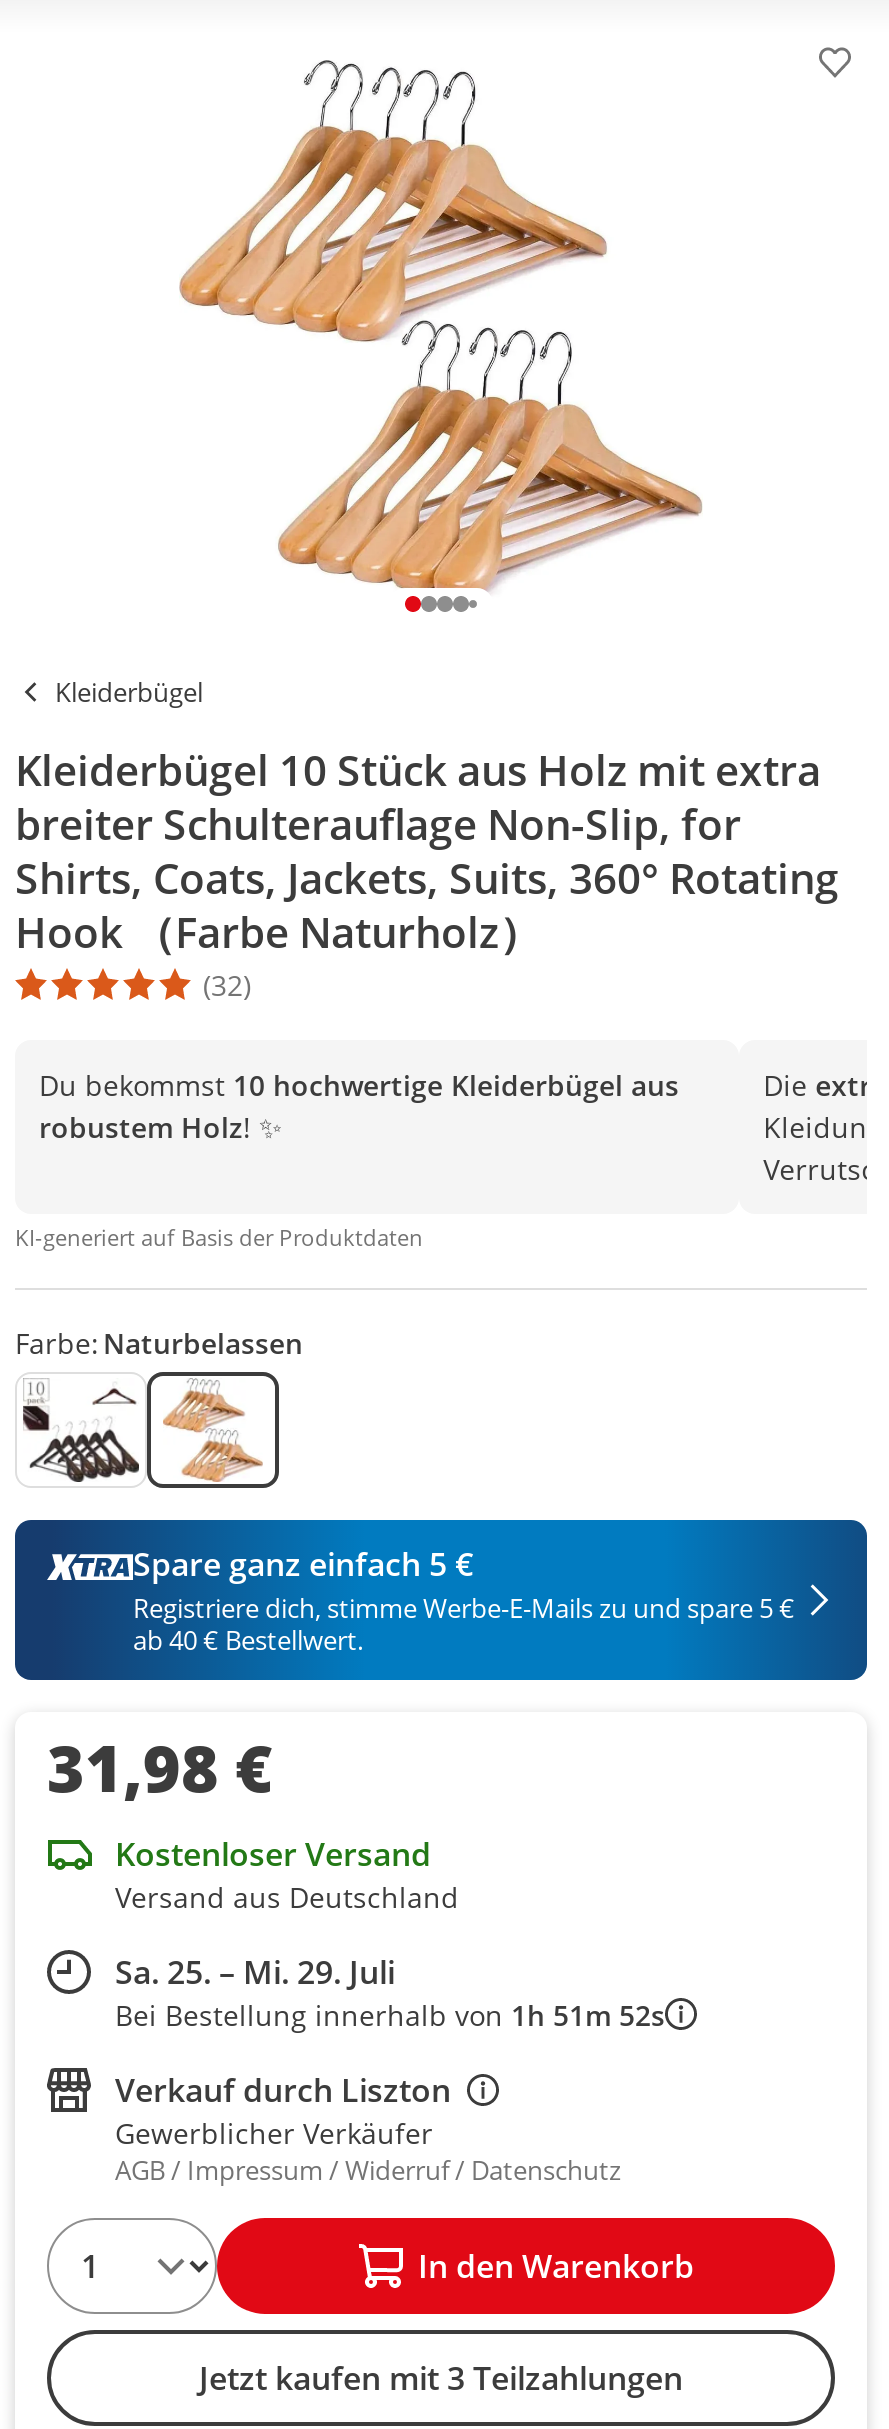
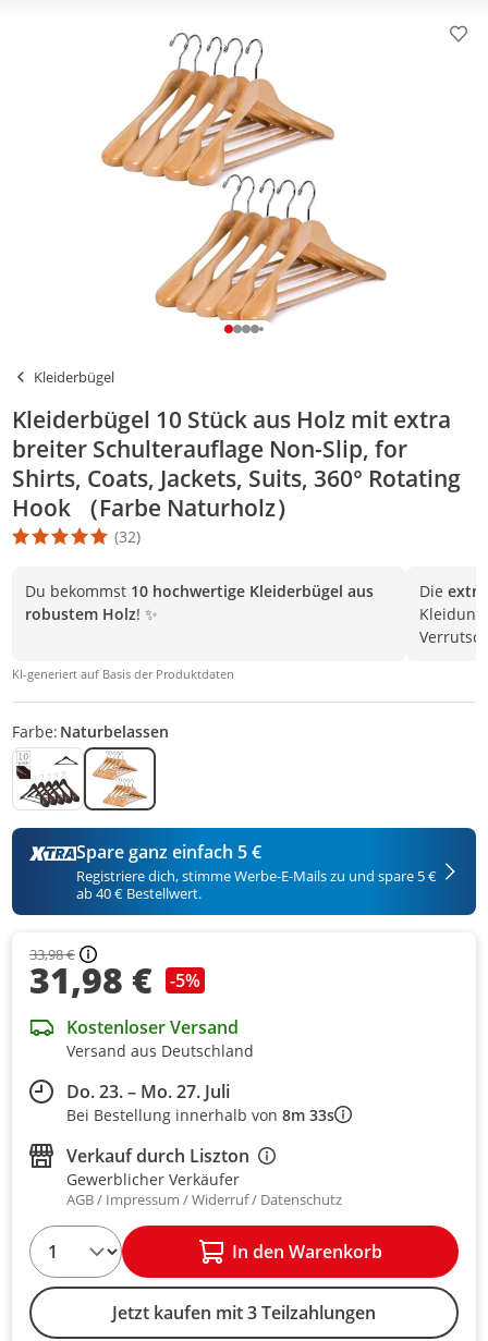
+ 33,98 €

+ -5%

- Sa. 25. – Mi. 29. Juli
- Bei Bestellung innerhalb von 1h 51m 52s
+ Do. 23. – Mo. 27. Juli
+ Bei Bestellung innerhalb von 8m 33s
